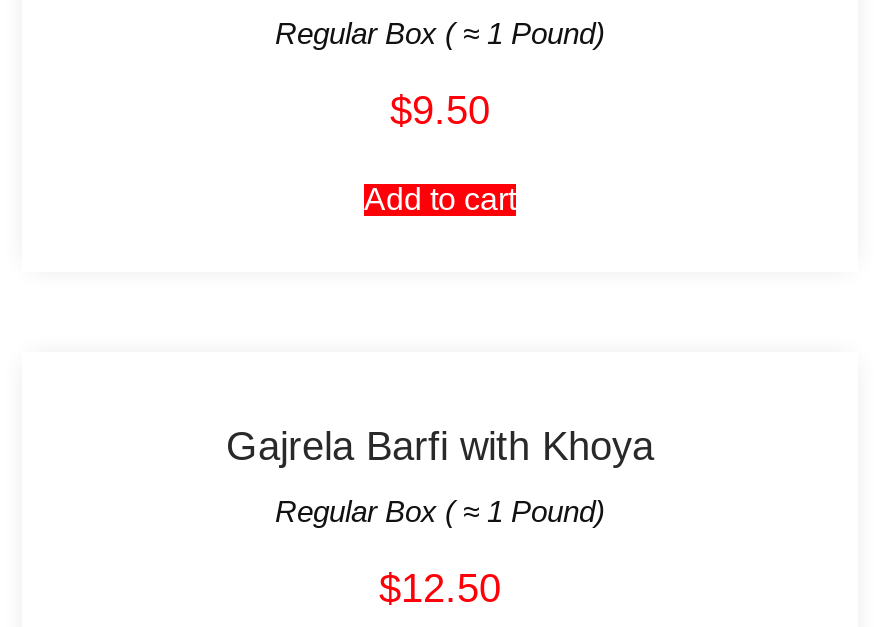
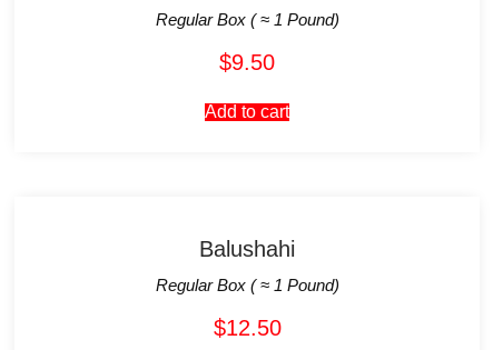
- Gajrela Barfi with Khoya
+ Balushahi
